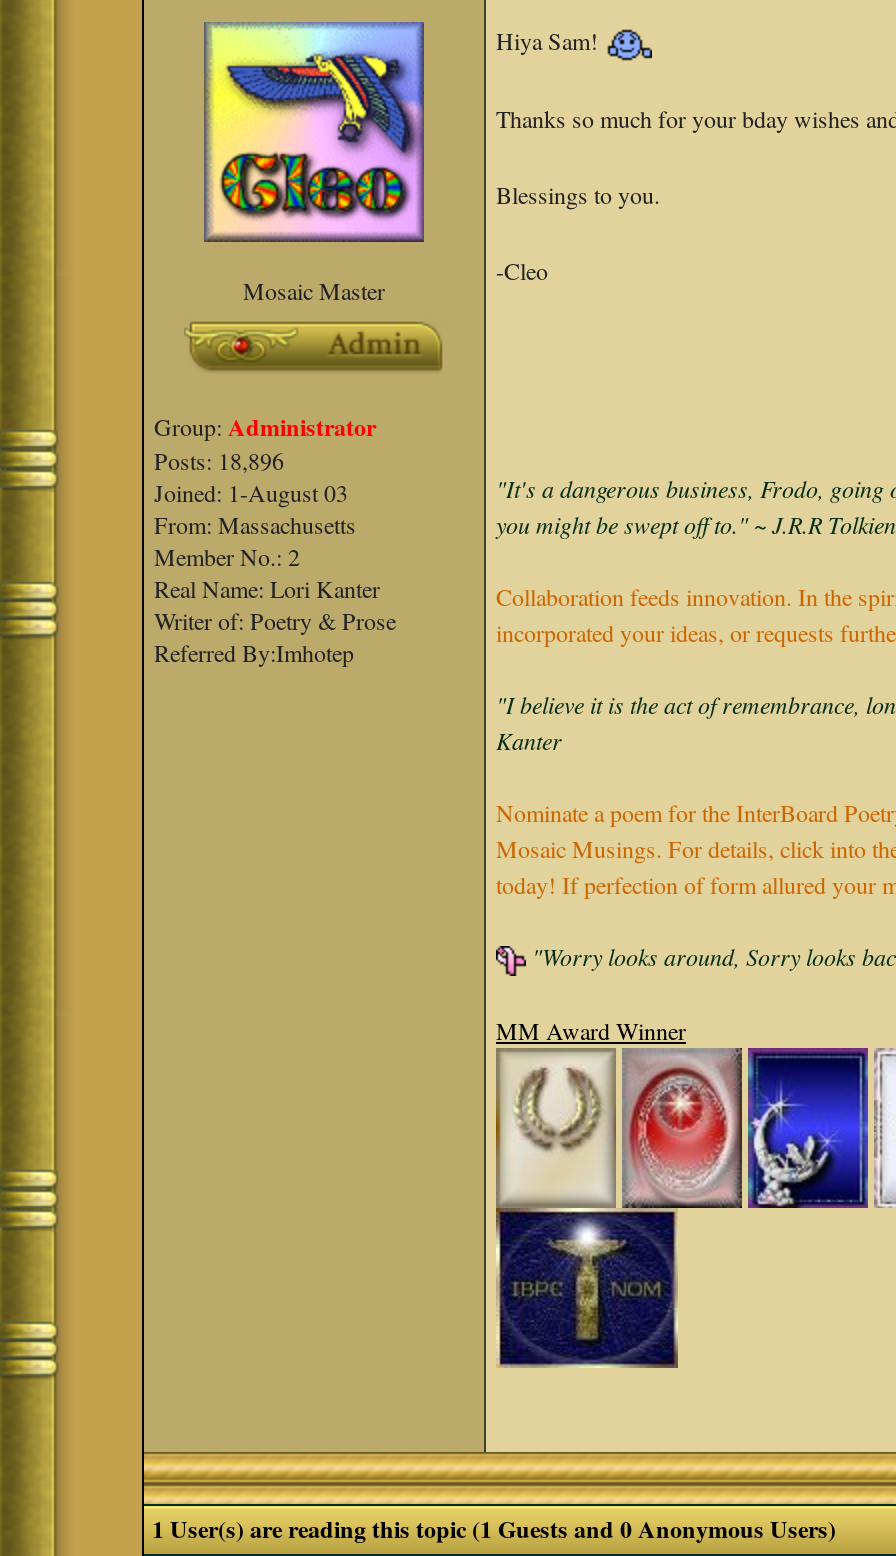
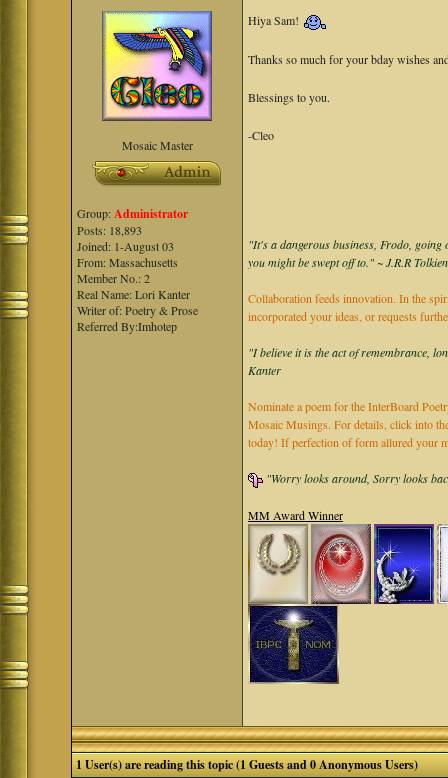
- Posts: 18,896
+ Posts: 18,893
